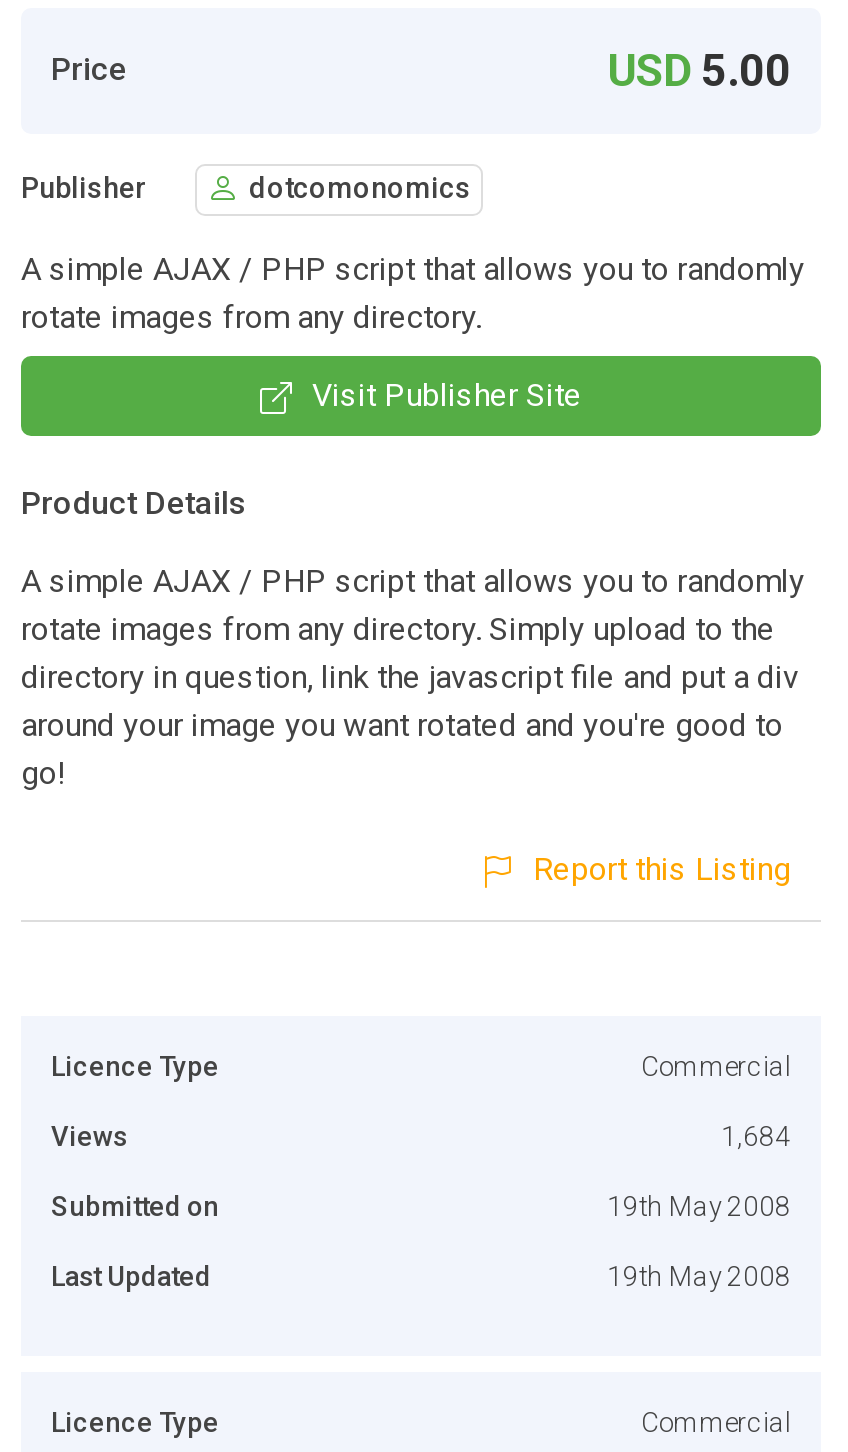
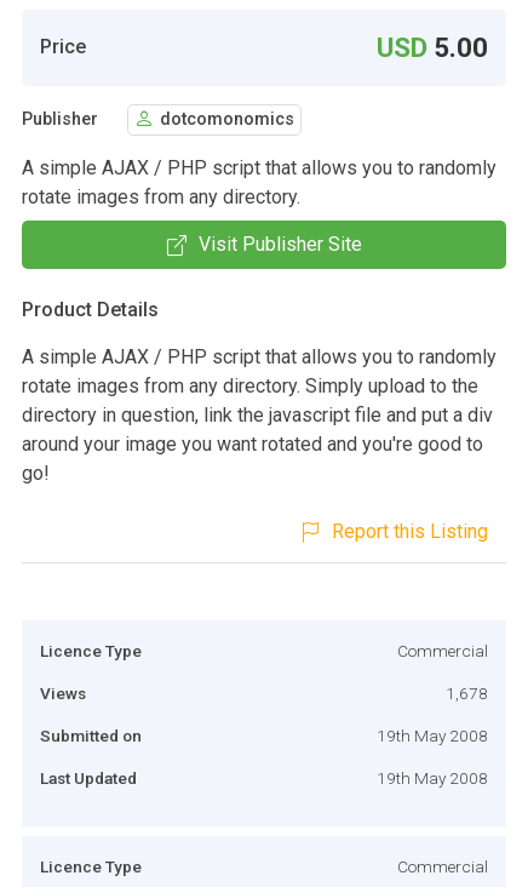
- 1,684
+ 1,678
